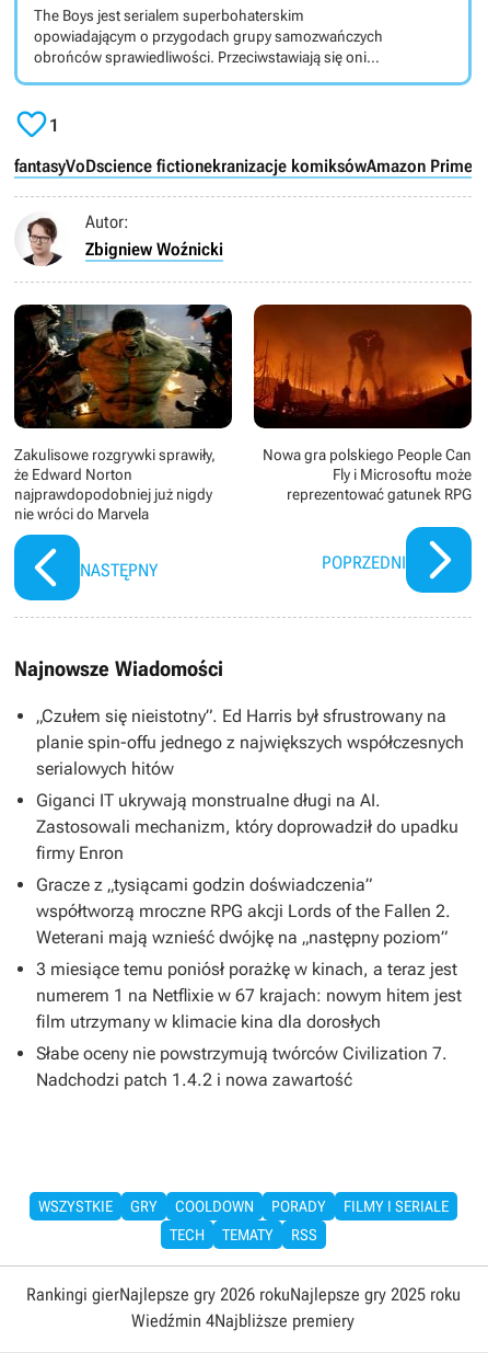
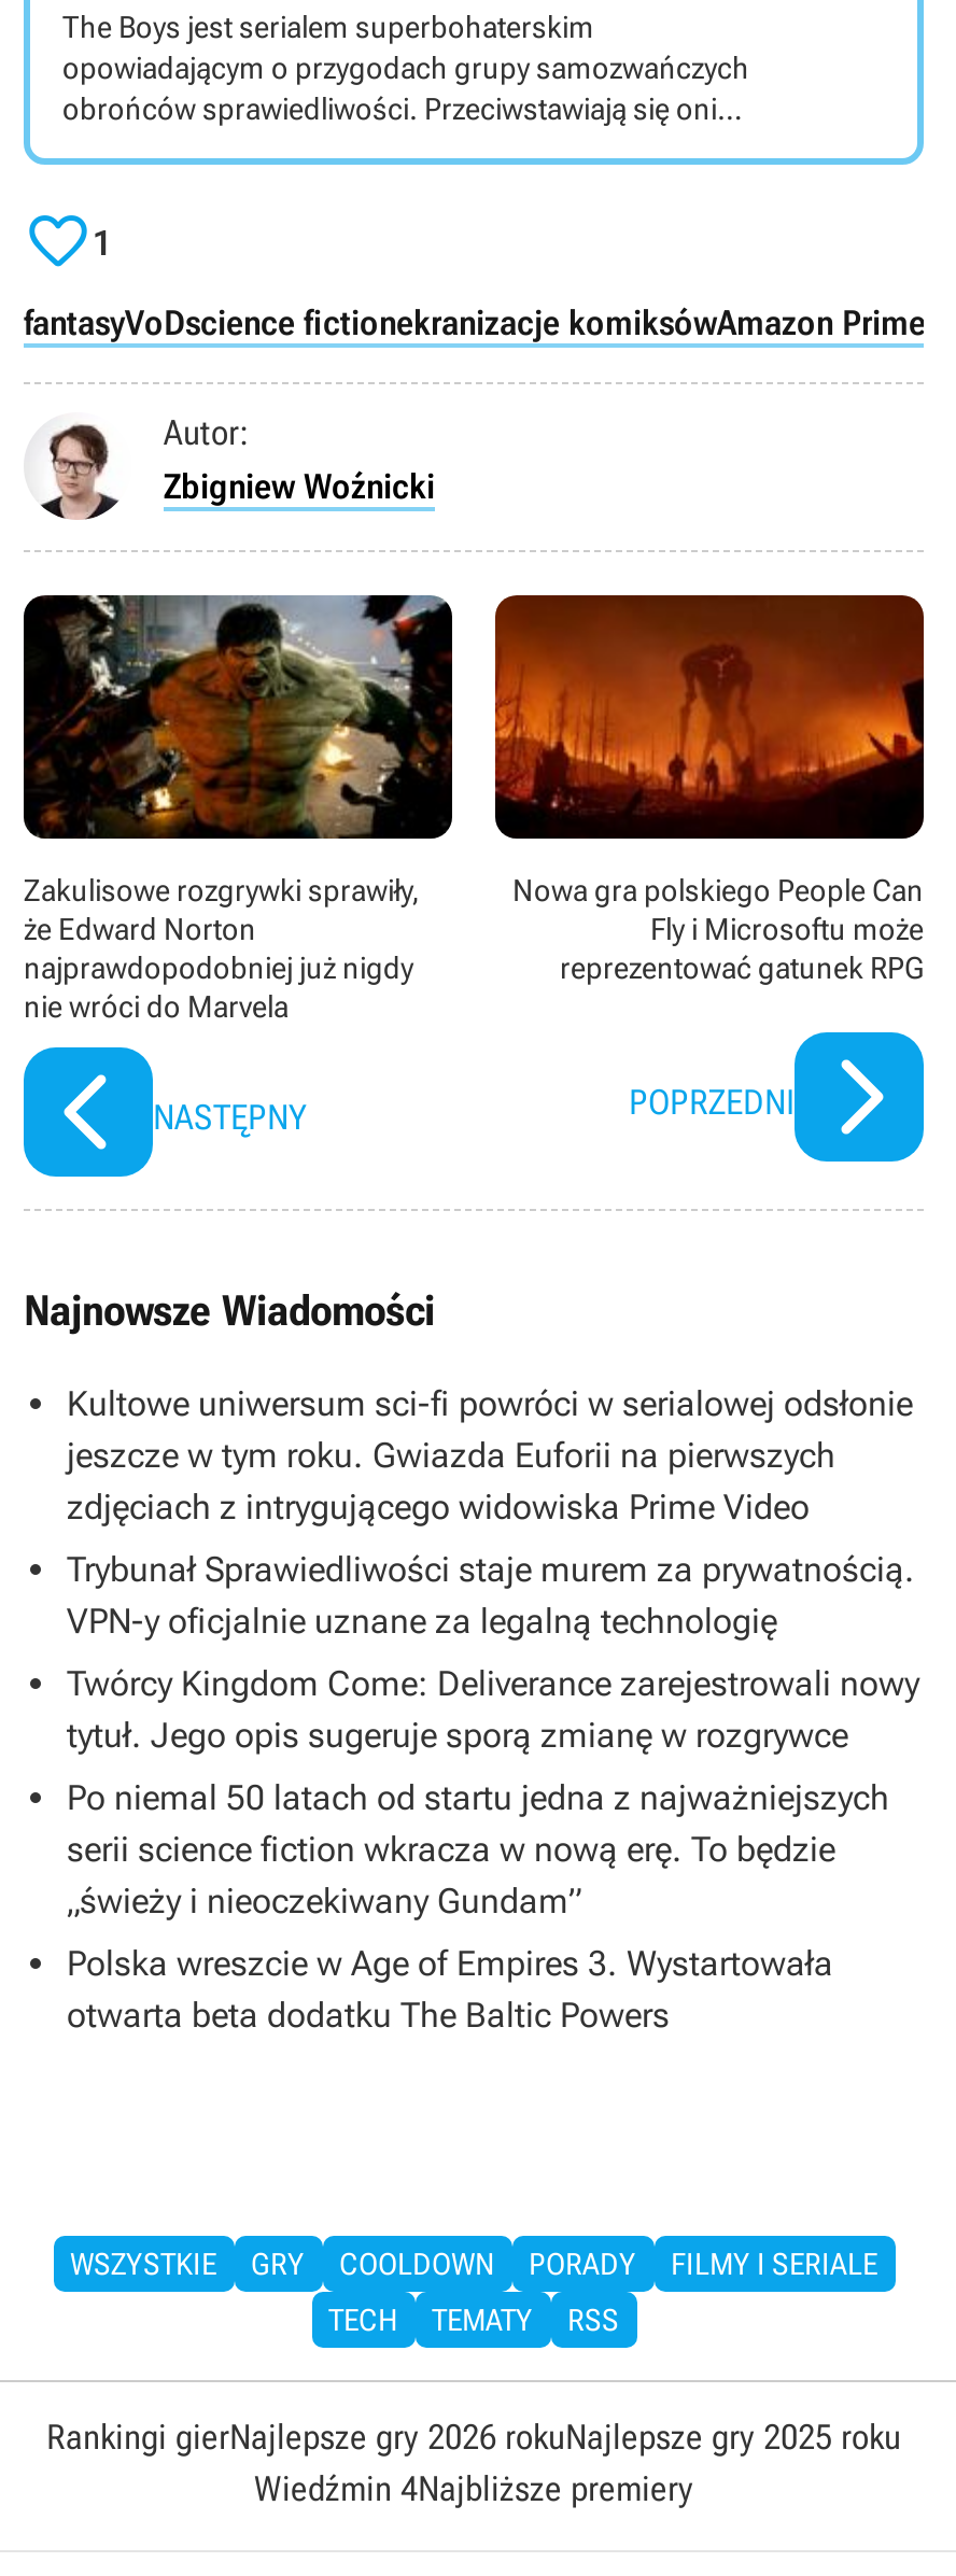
- „Czułem się nieistotny”. Ed Harris był sfrustrowany na
- planie spin-offu jednego z największych współczesnych
- serialowych hitów
+ Kultowe uniwersum sci-fi powróci w serialowej odsłonie
+ jeszcze w tym roku. Gwiazda Euforii na pierwszych
+ zdjęciach z intrygującego widowiska Prime Video

- Giganci IT ukrywają monstrualne długi na AI.
- Zastosowali mechanizm, który doprowadził do upadku
- firmy Enron
+ Trybunał Sprawiedliwości staje murem za prywatnością.
+ VPN-y oficjalnie uznane za legalną technologię

- Gracze z „tysiącami godzin doświadczenia”
- współtworzą mroczne RPG akcji Lords of the Fallen 2.
- Weterani mają wznieść dwójkę na „następny poziom”
+ Twórcy Kingdom Come: Deliverance zarejestrowali nowy
+ tytuł. Jego opis sugeruje sporą zmianę w rozgrywce

- 3 miesiące temu poniósł porażkę w kinach, a teraz jest
- numerem 1 na Netflixie w 67 krajach: nowym hitem jest
- film utrzymany w klimacie kina dla dorosłych
+ Po niemal 50 latach od startu jedna z najważniejszych
+ serii science fiction wkracza w nową erę. To będzie
+ „świeży i nieoczekiwany Gundam”

- Słabe oceny nie powstrzymują twórców Civilization 7.
- Nadchodzi patch 1.4.2 i nowa zawartość
+ Polska wreszcie w Age of Empires 3. Wystartowała
+ otwarta beta dodatku The Baltic Powers
